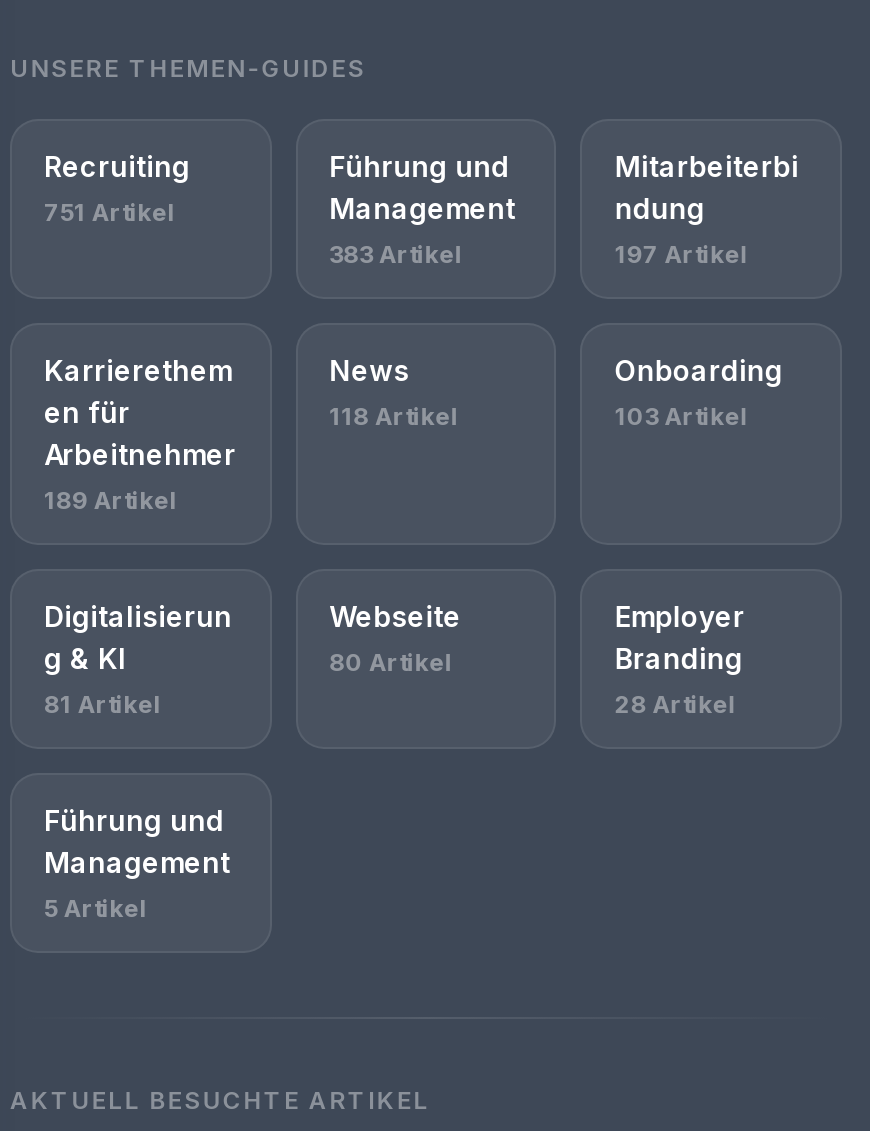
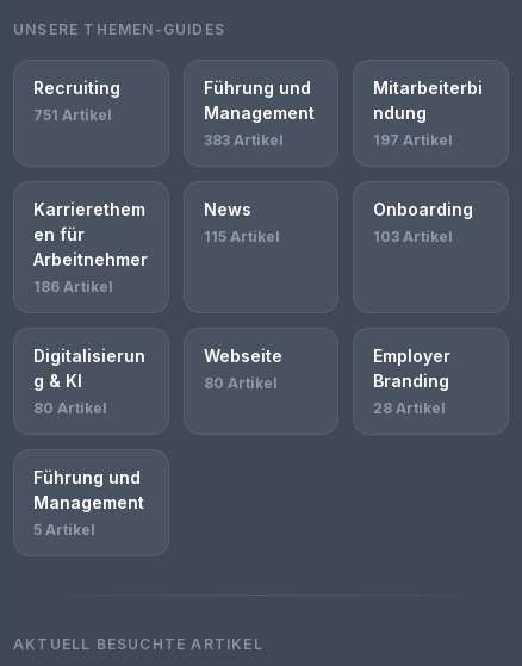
- 118 Artikel
+ 115 Artikel

- 189 Artikel
+ 186 Artikel

- 81 Artikel
+ 80 Artikel
